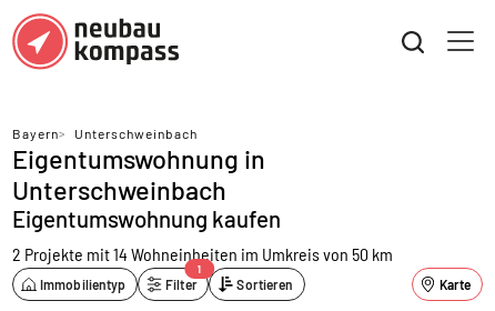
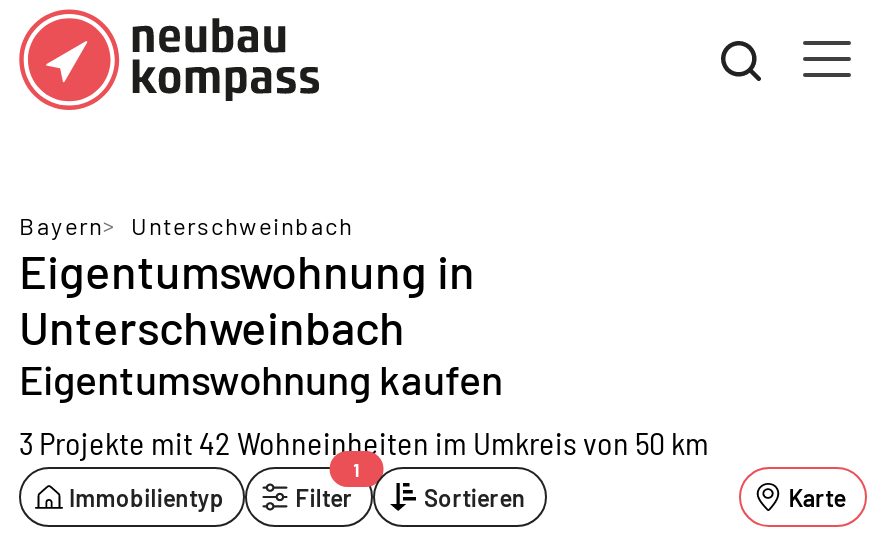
- 2 Projekte mit 14 Wohneinheiten im Umkreis von 50 km
+ 3 Projekte mit 42 Wohneinheiten im Umkreis von 50 km
